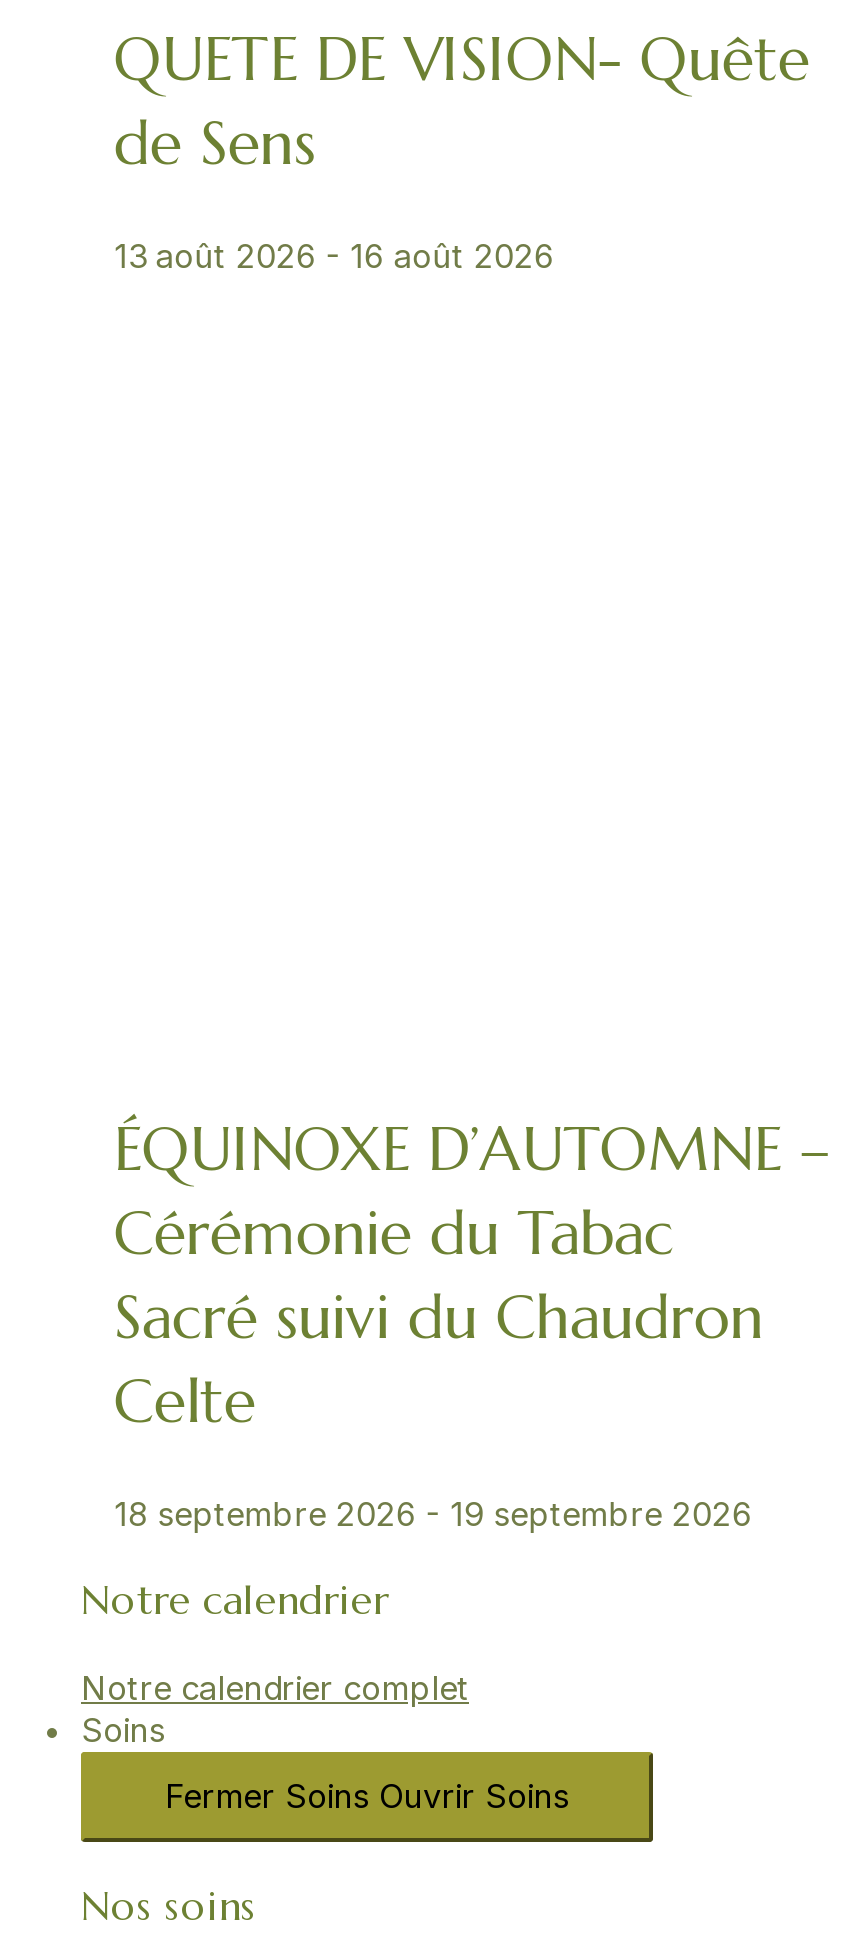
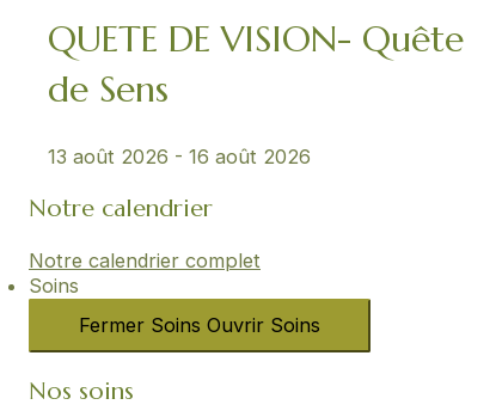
- ÉQUINOXE D’AUTOMNE –
- Cérémonie du Tabac
- Sacré suivi du Chaudron
- Celte
- 18 septembre 2026 - 19 septembre 2026
